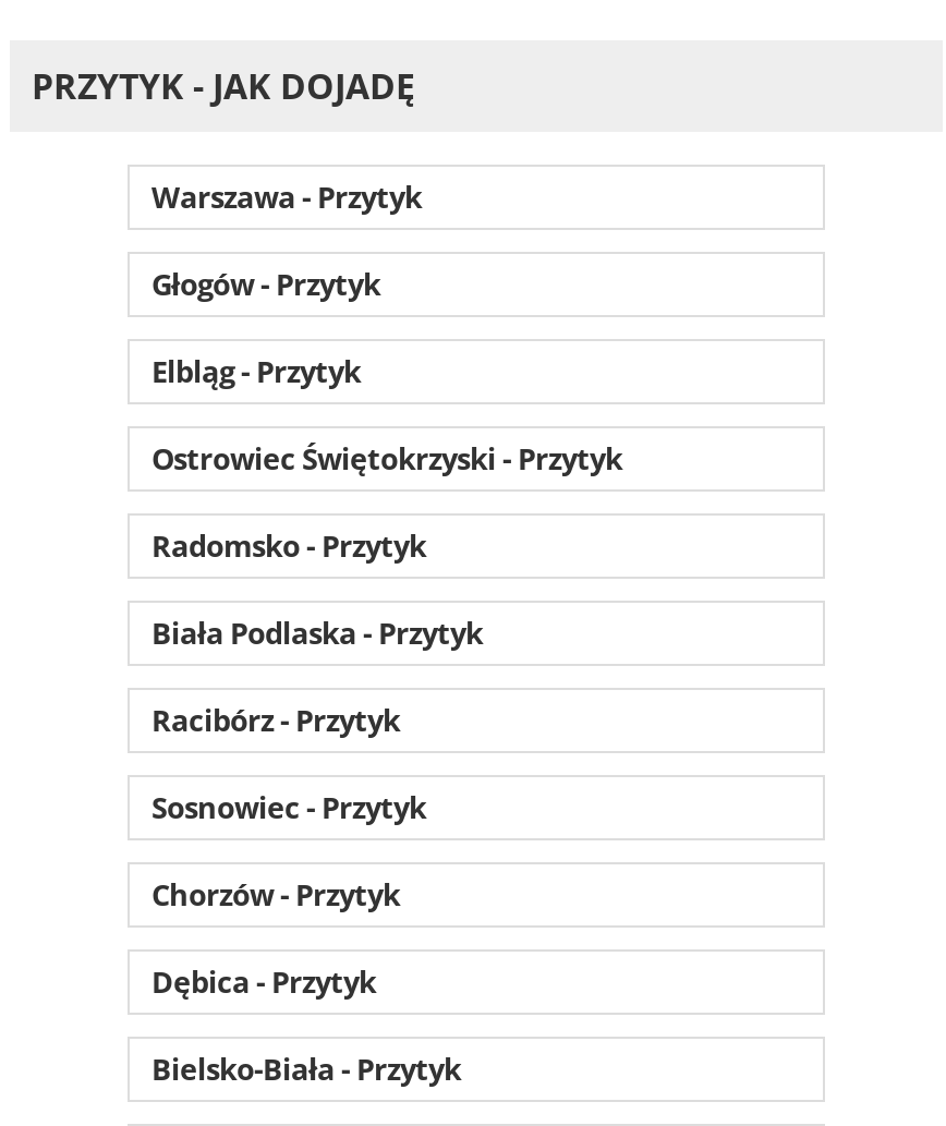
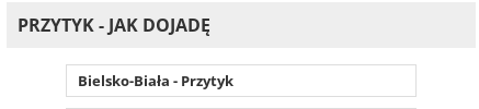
- Warszawa - Przytyk
- Głogów - Przytyk
- Elbląg - Przytyk
- Ostrowiec Świętokrzyski - Przytyk
- Radomsko - Przytyk
- Biała Podlaska - Przytyk
- Racibórz - Przytyk
- Sosnowiec - Przytyk
- Chorzów - Przytyk
- Dębica - Przytyk
